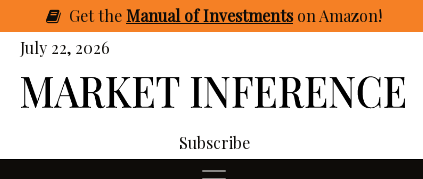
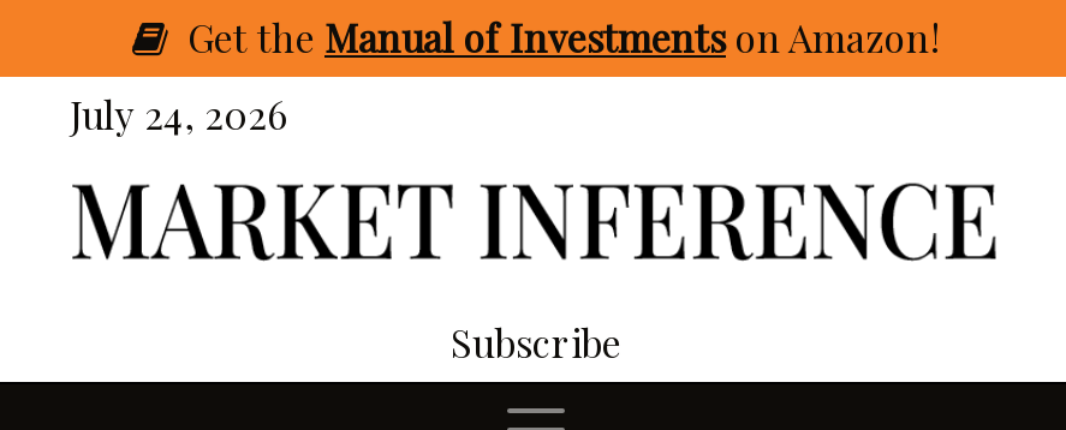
- July 22, 2026
+ July 24, 2026
